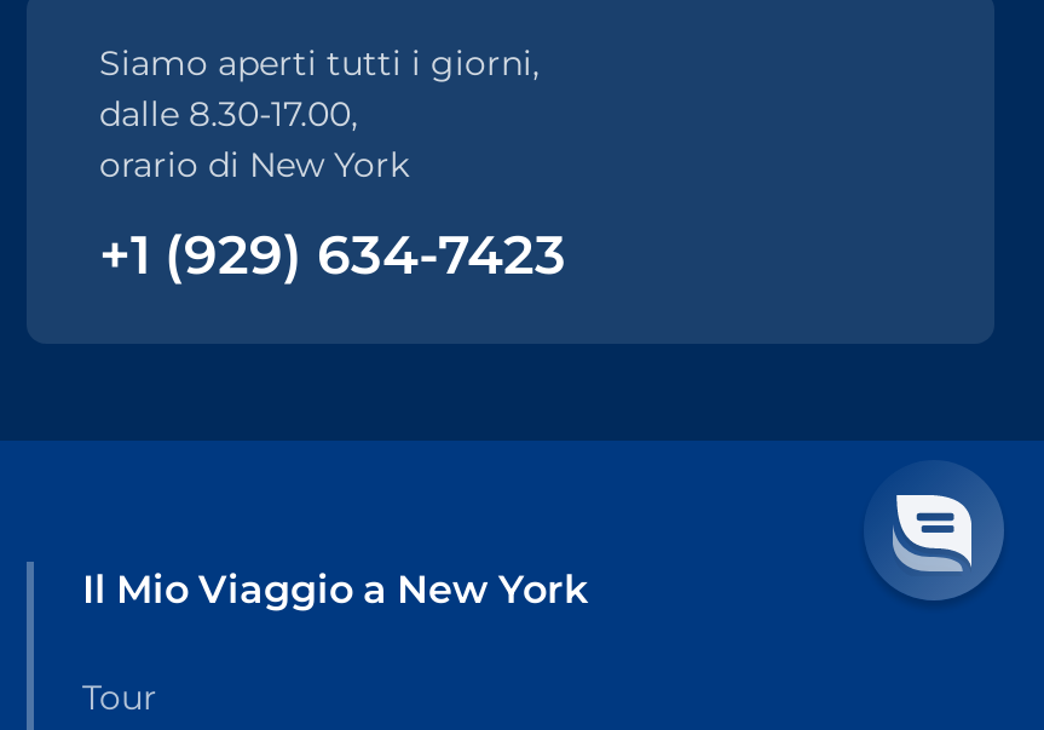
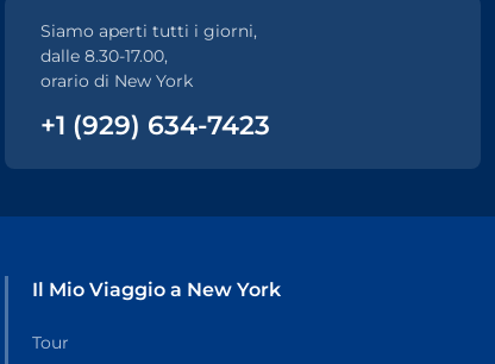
- [image]
